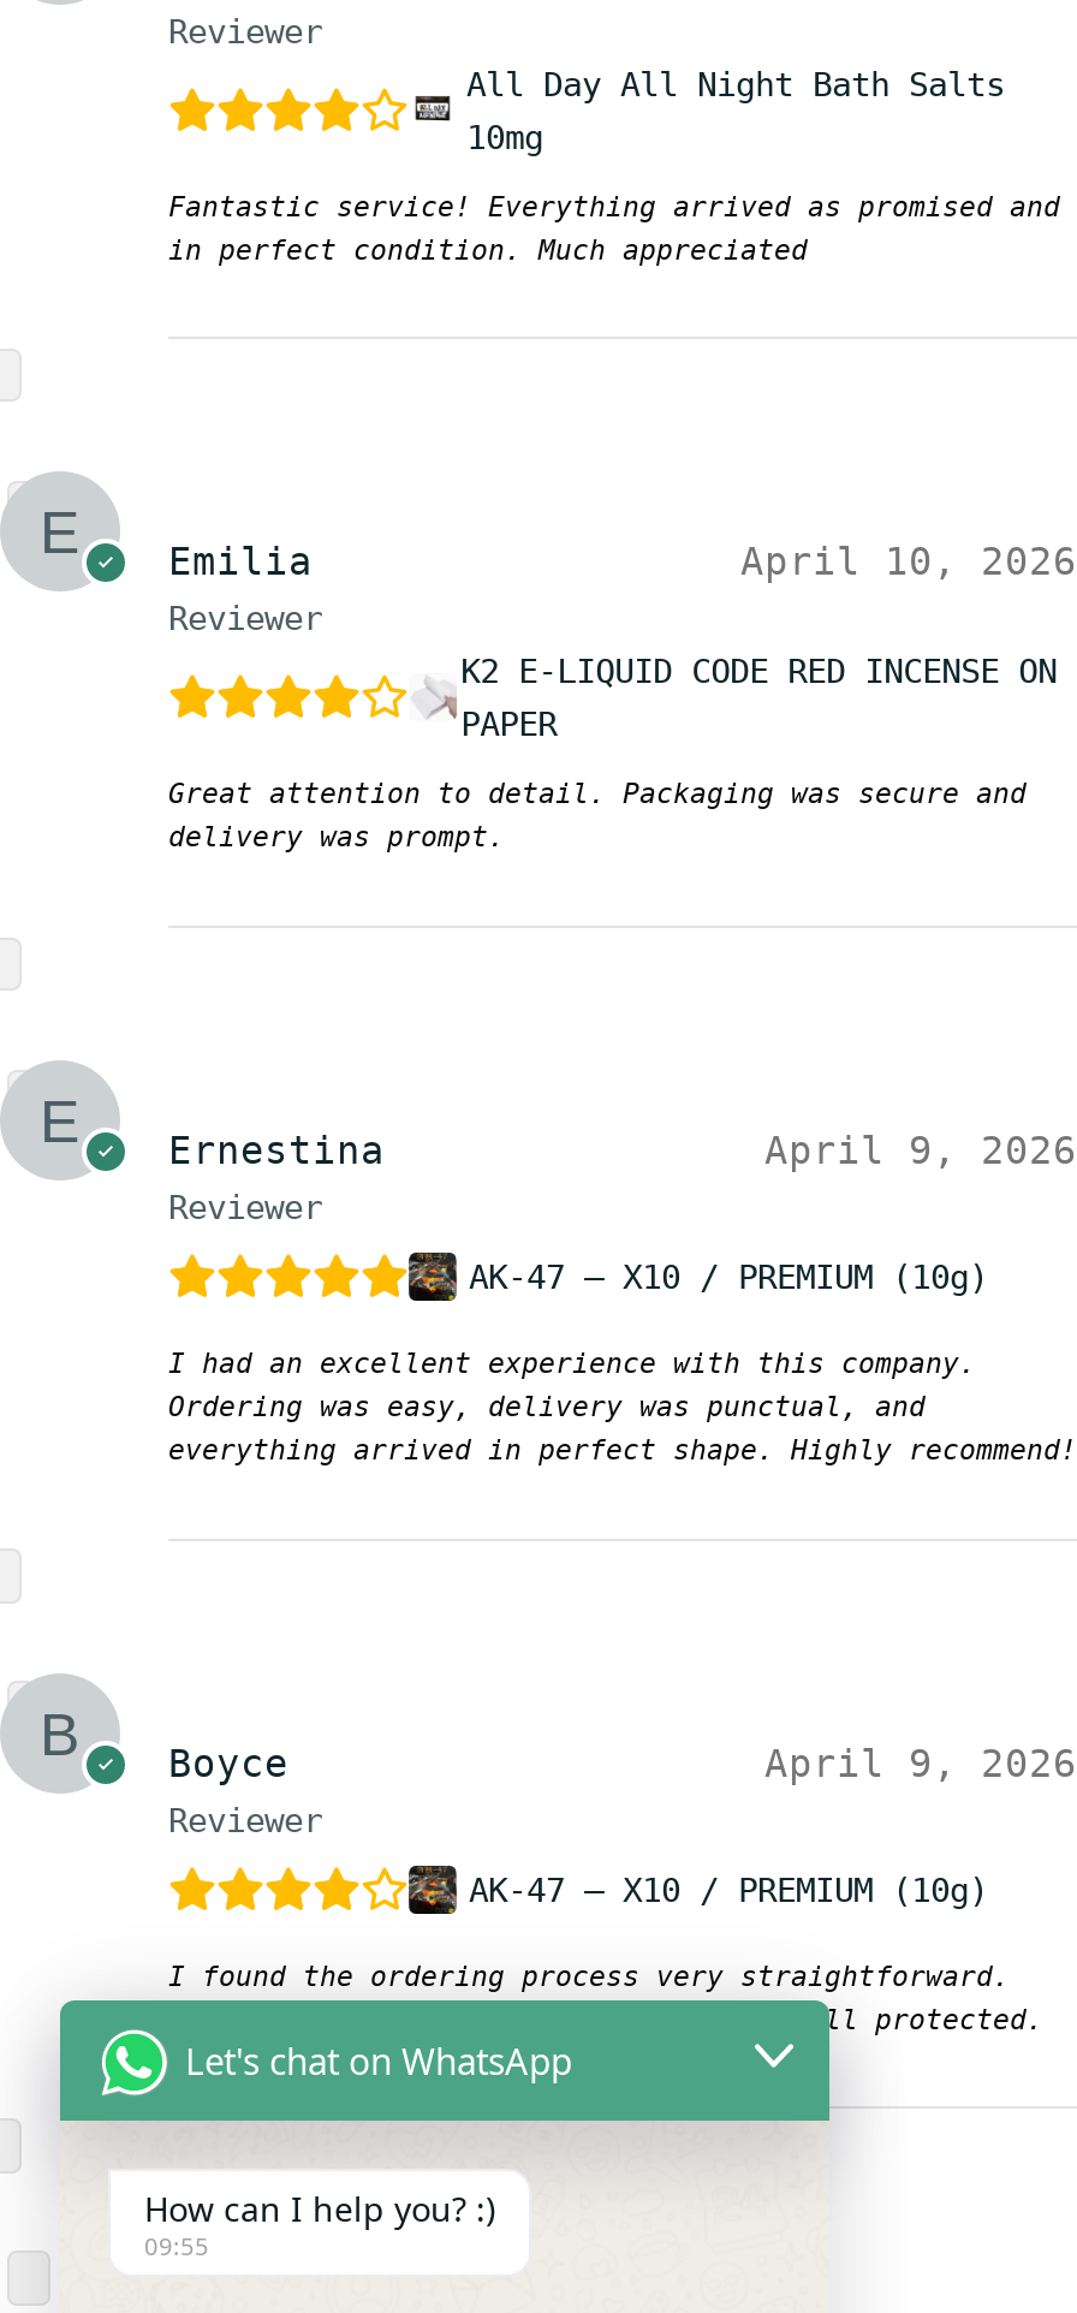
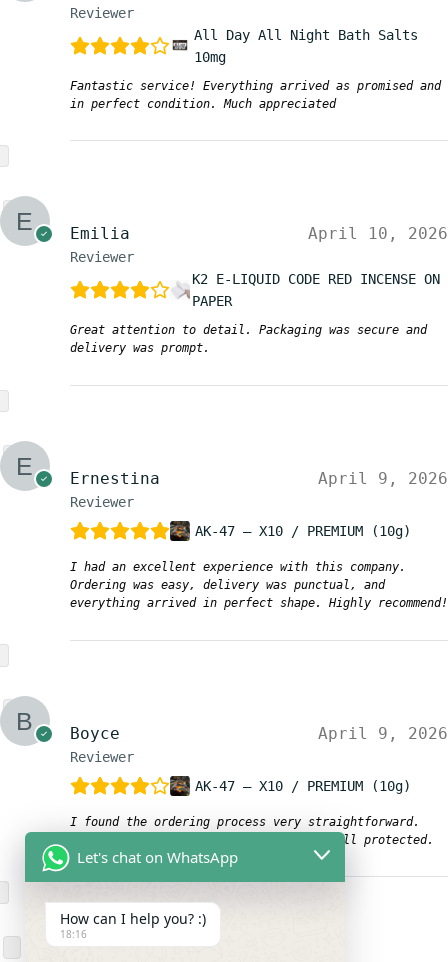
- 09:55
+ 18:16
